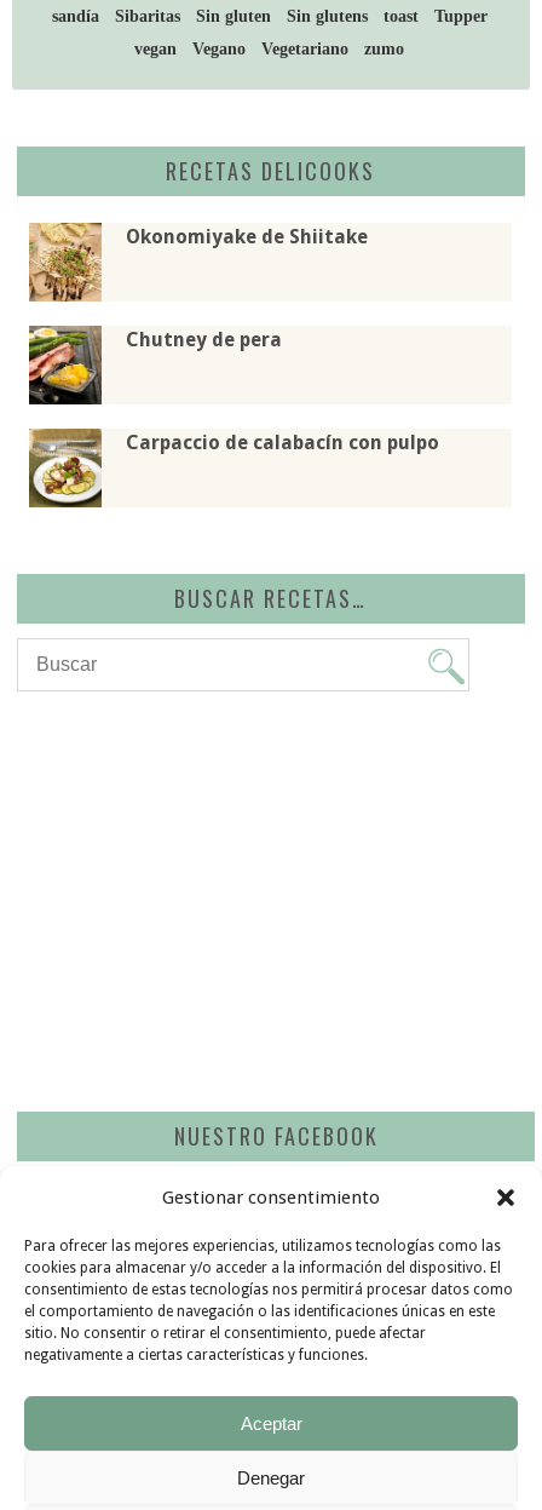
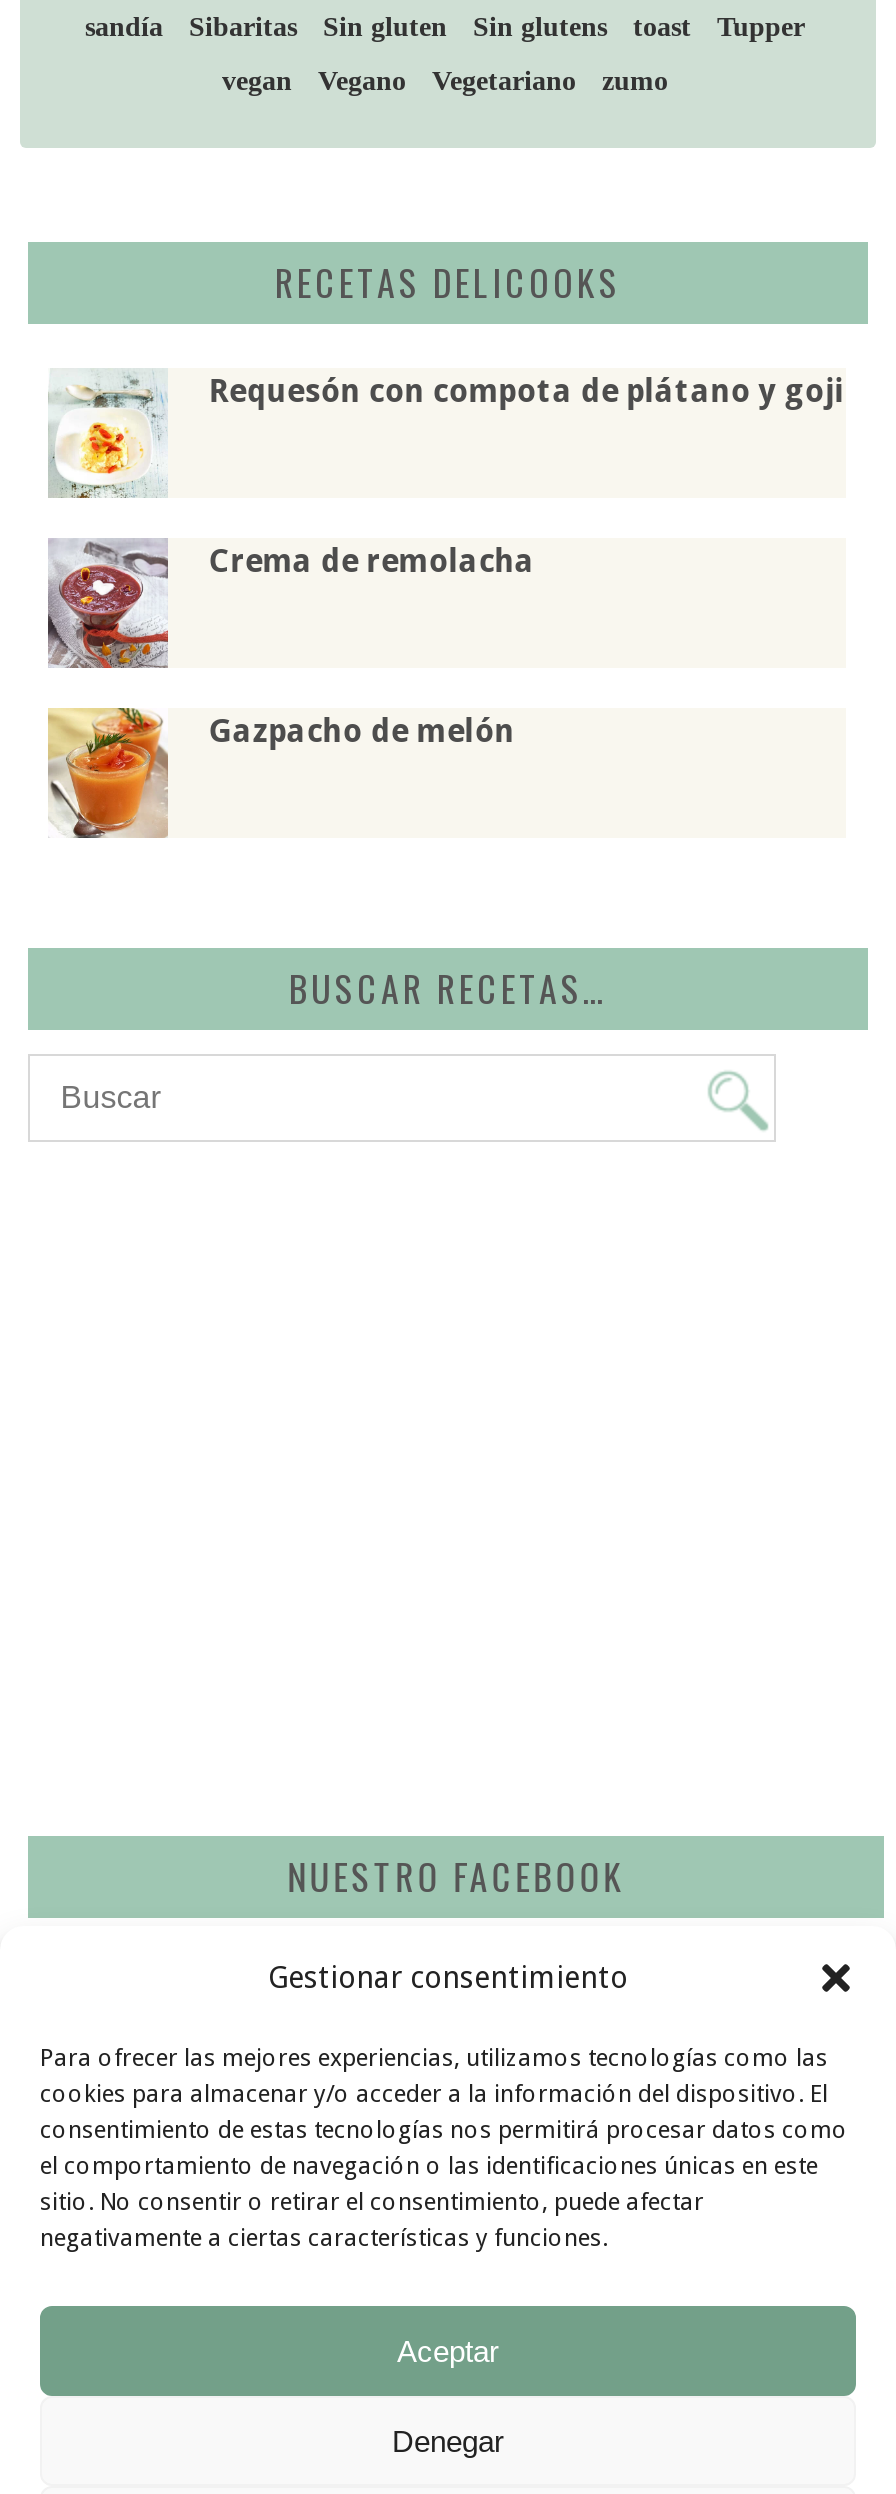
- [image]
- Okonomiyake de Shiitake
+ [image]
+ Requesón con compota de plátano y goji

- [image]
- Chutney de pera
+ [image]
+ Crema de remolacha

- [image]
- Carpaccio de calabacín con pulpo
+ [image]
+ Gazpacho de melón
